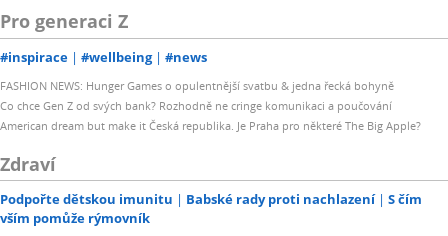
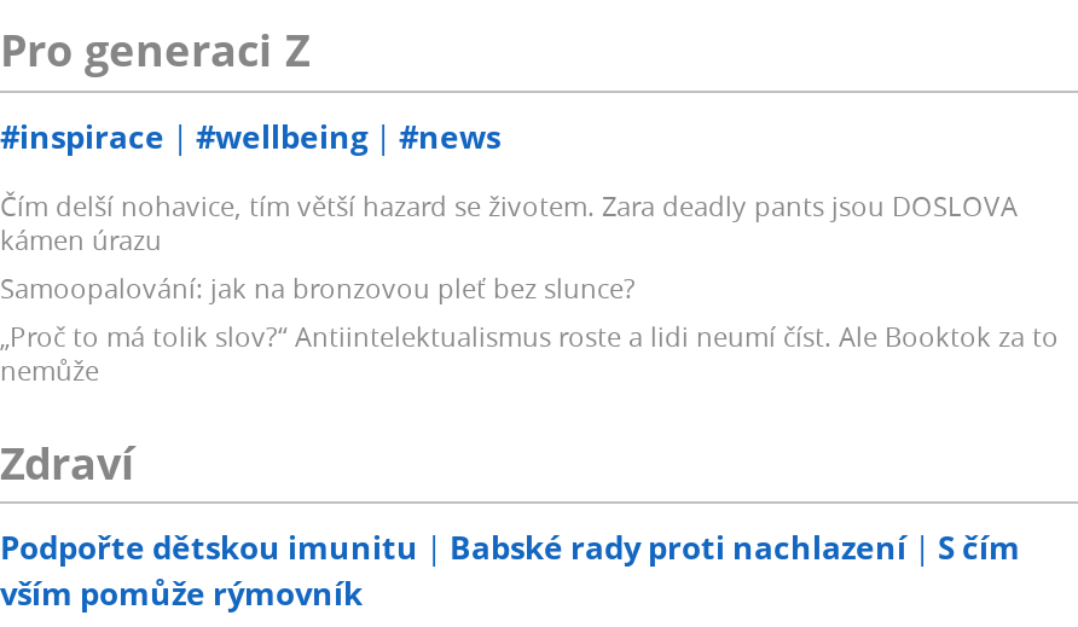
- FASHION NEWS: Hunger Games o opulentnější svatbu & jedna řecká bohyně
- Co chce Gen Z od svých bank? Rozhodně ne cringe komunikaci a poučování
- American dream but make it Česká republika. Je Praha pro některé The Big Apple?
+ Čím delší nohavice, tím větší hazard se životem. Zara deadly pants jsou DOSLOVA
+ kámen úrazu
+ Samoopalování: jak na bronzovou pleť bez slunce?
+ „Proč to má tolik slov?“ Antiintelektualismus roste a lidi neumí číst. Ale Booktok za to
+ nemůže
